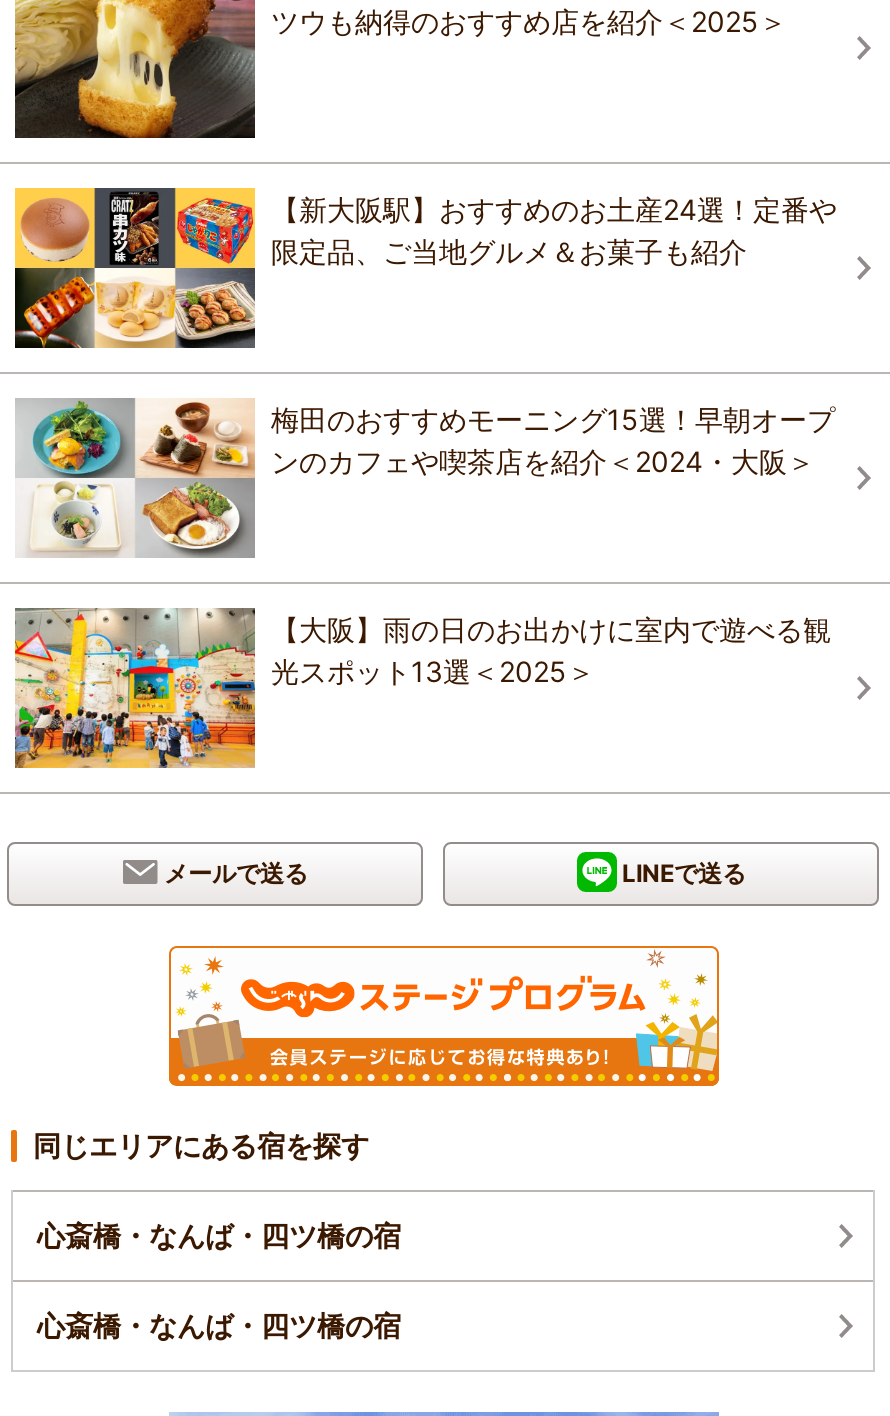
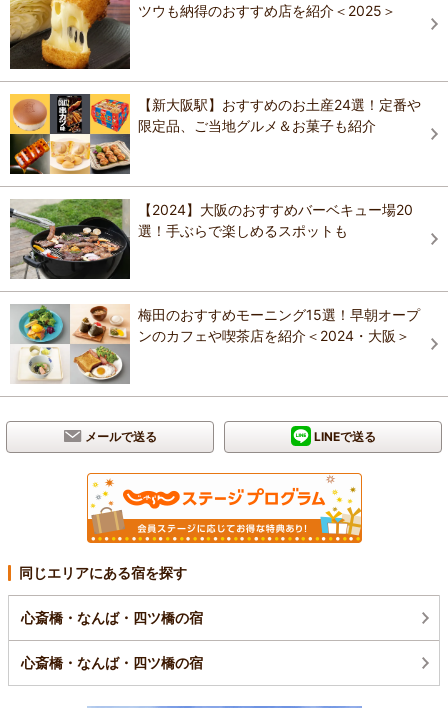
+ [image]
+ 【2024】大阪のおすすめバーベキュー場20
+ 選！手ぶらで楽しめるスポットも

moved down: [image] | 梅田のおすすめモーニング15選！早朝オープ | ンのカフェや喫茶店を紹介＜2024・大阪＞

- [image]
- 【大阪】雨の日のお出かけに室内で遊べる観
- 光スポット13選＜2025＞
